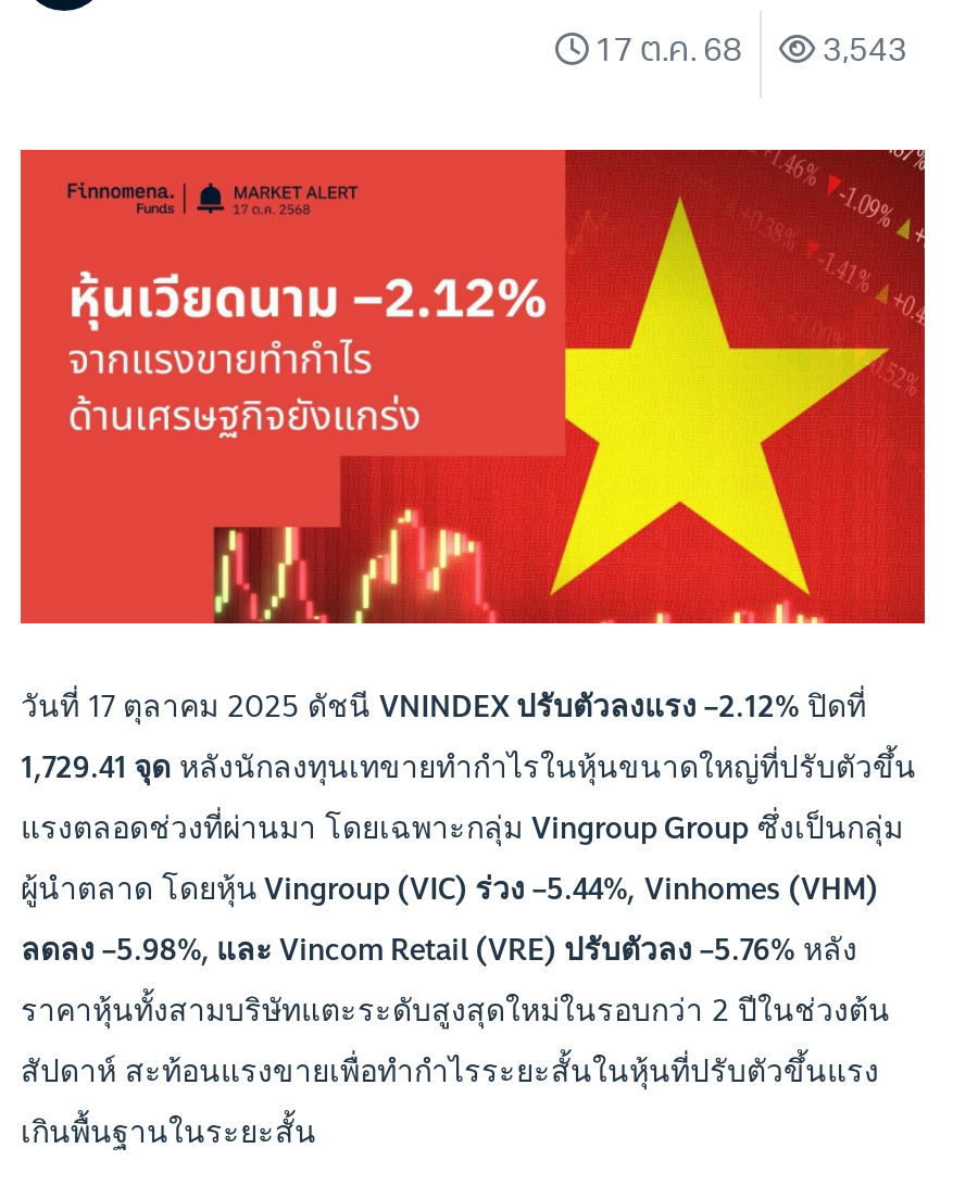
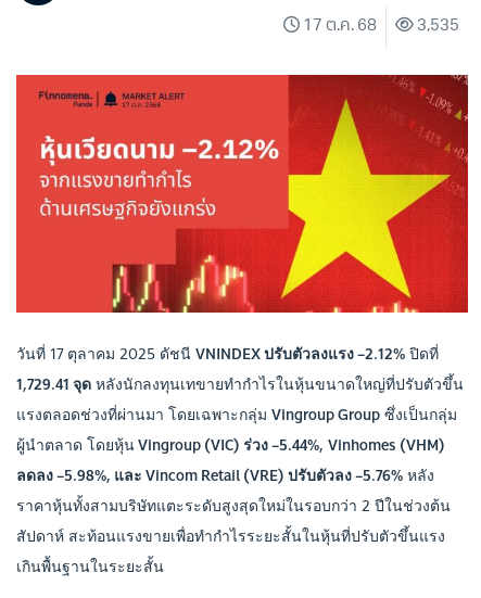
- 3,543
+ 3,535
